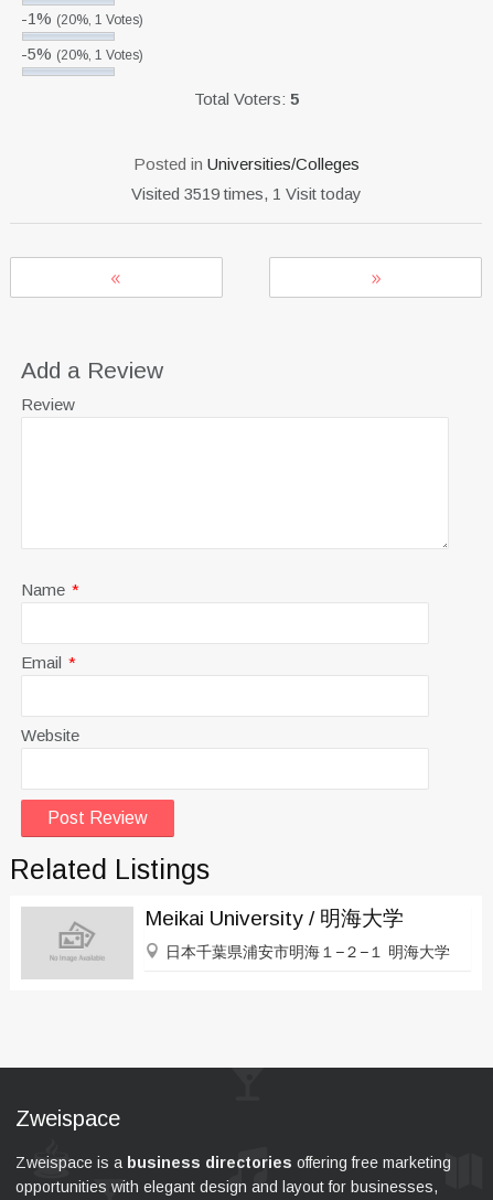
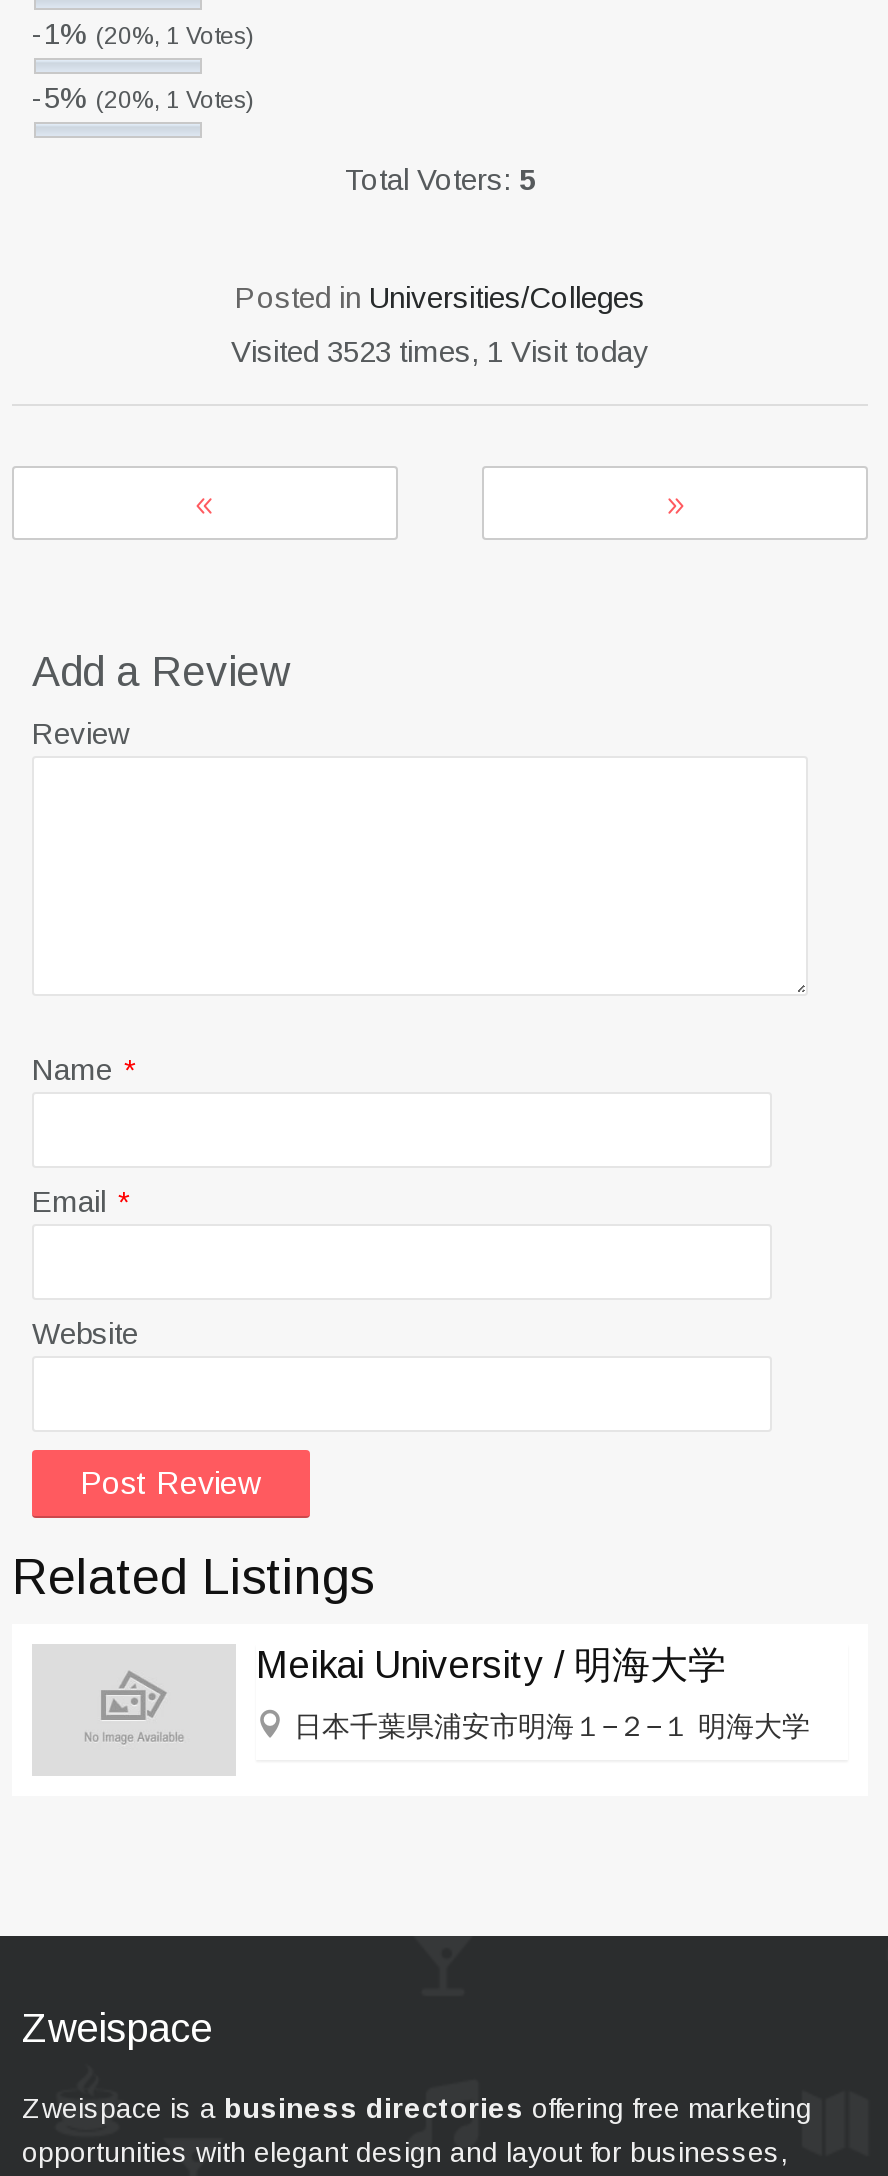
- Visited 3519 times, 1 Visit today
+ Visited 3523 times, 1 Visit today
